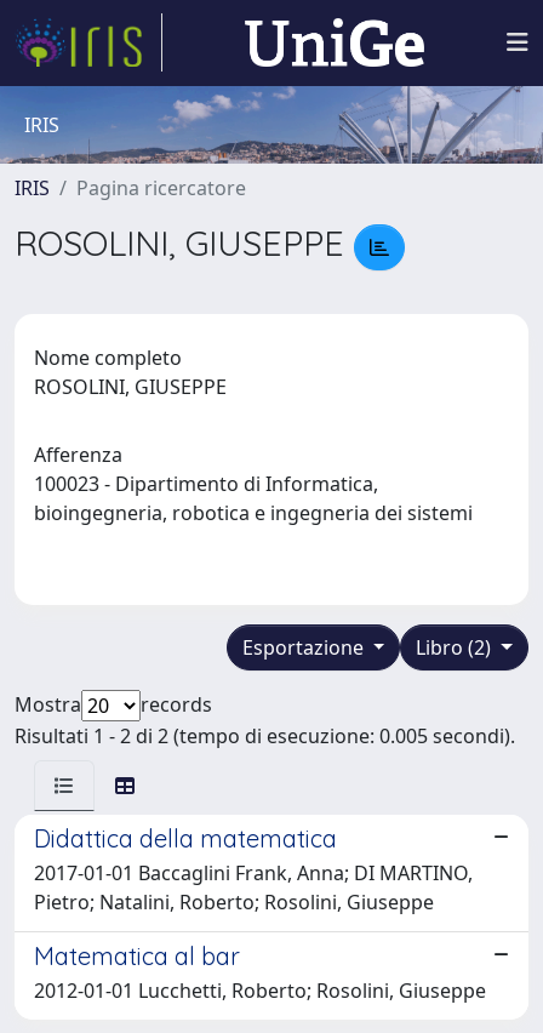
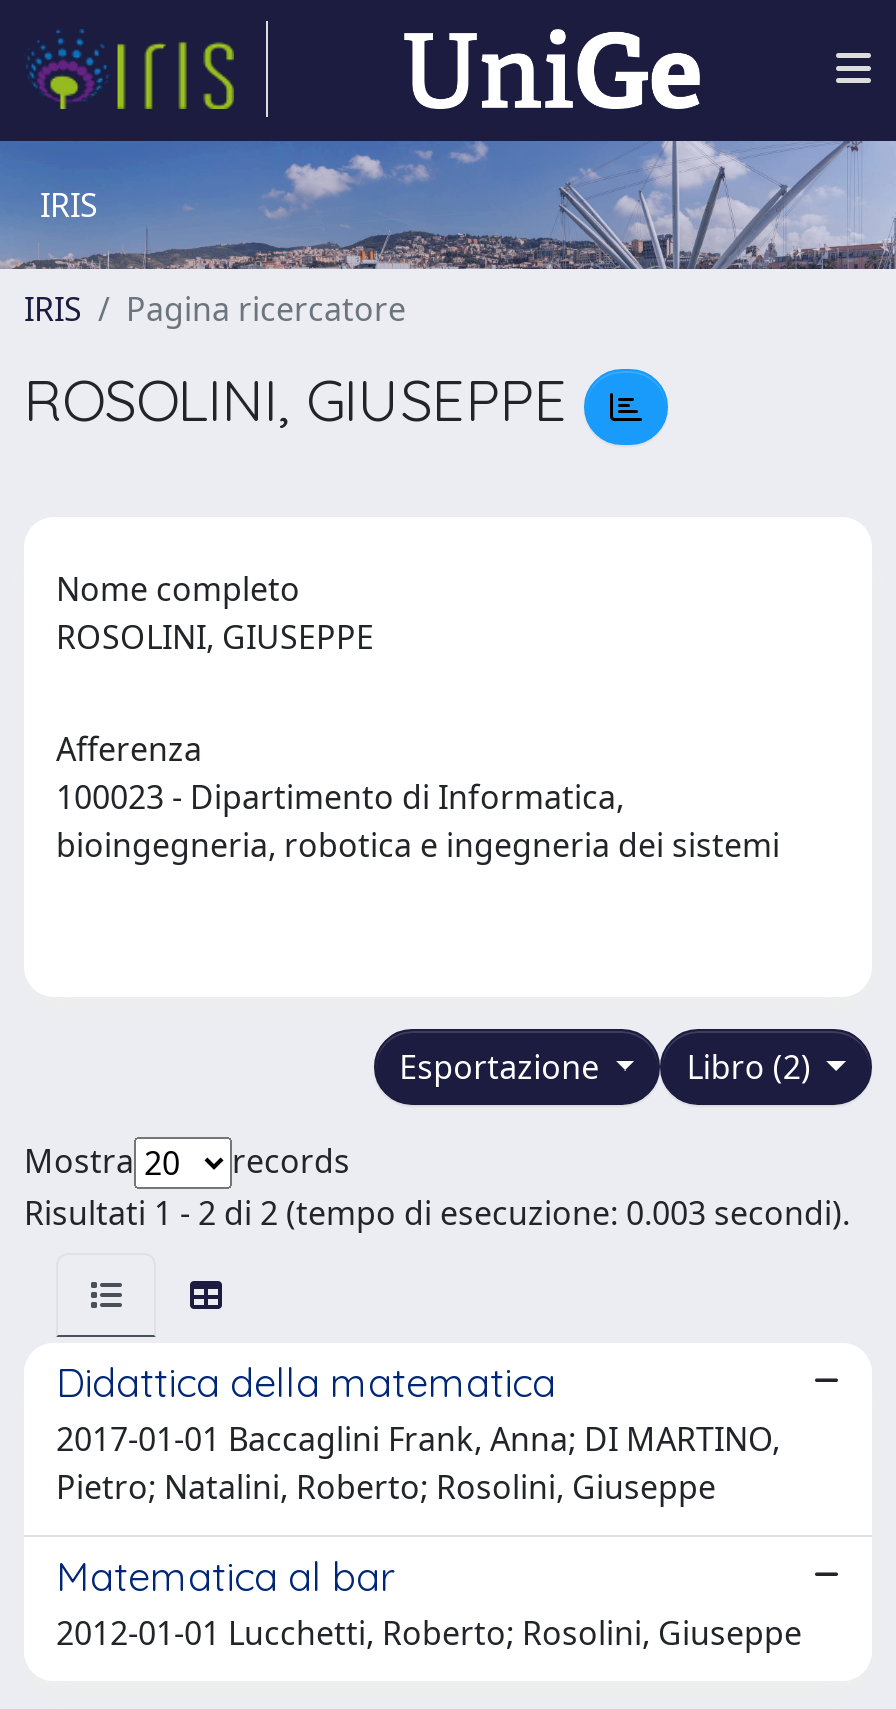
- Risultati 1 - 2 di 2 (tempo di esecuzione: 0.005 secondi).
+ Risultati 1 - 2 di 2 (tempo di esecuzione: 0.003 secondi).
